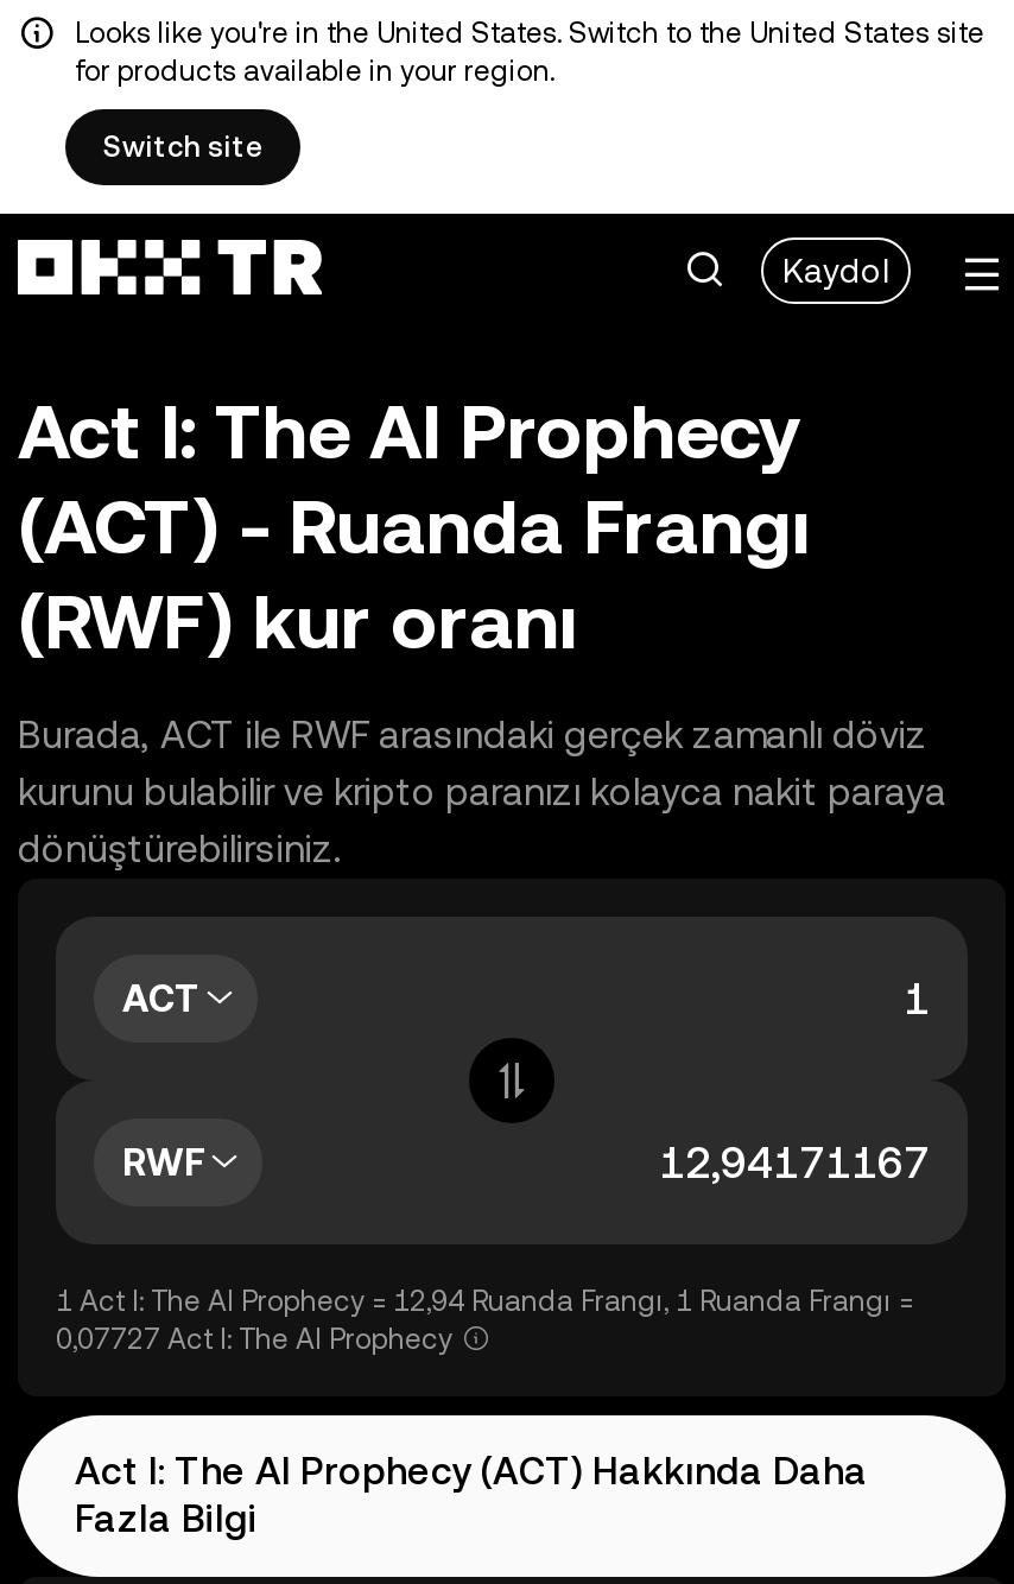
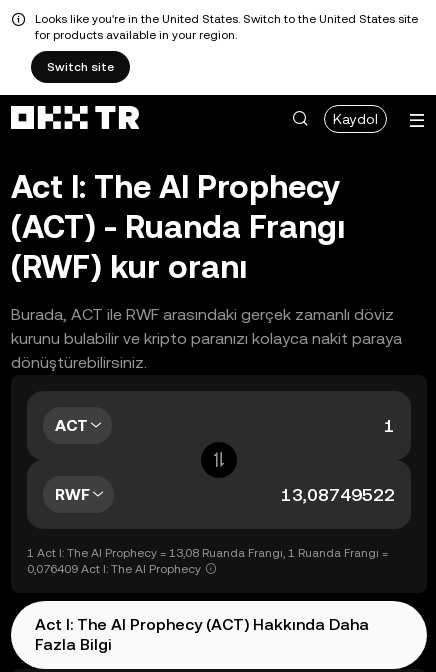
- 1 Act I: The AI Prophecy = 12,94 Ruanda Frangı, 1 Ruanda Frangı =
+ 1 Act I: The AI Prophecy = 13,08 Ruanda Frangı, 1 Ruanda Frangı =

- 0,07727 Act I: The AI Prophecy
+ 0,076409 Act I: The AI Prophecy
